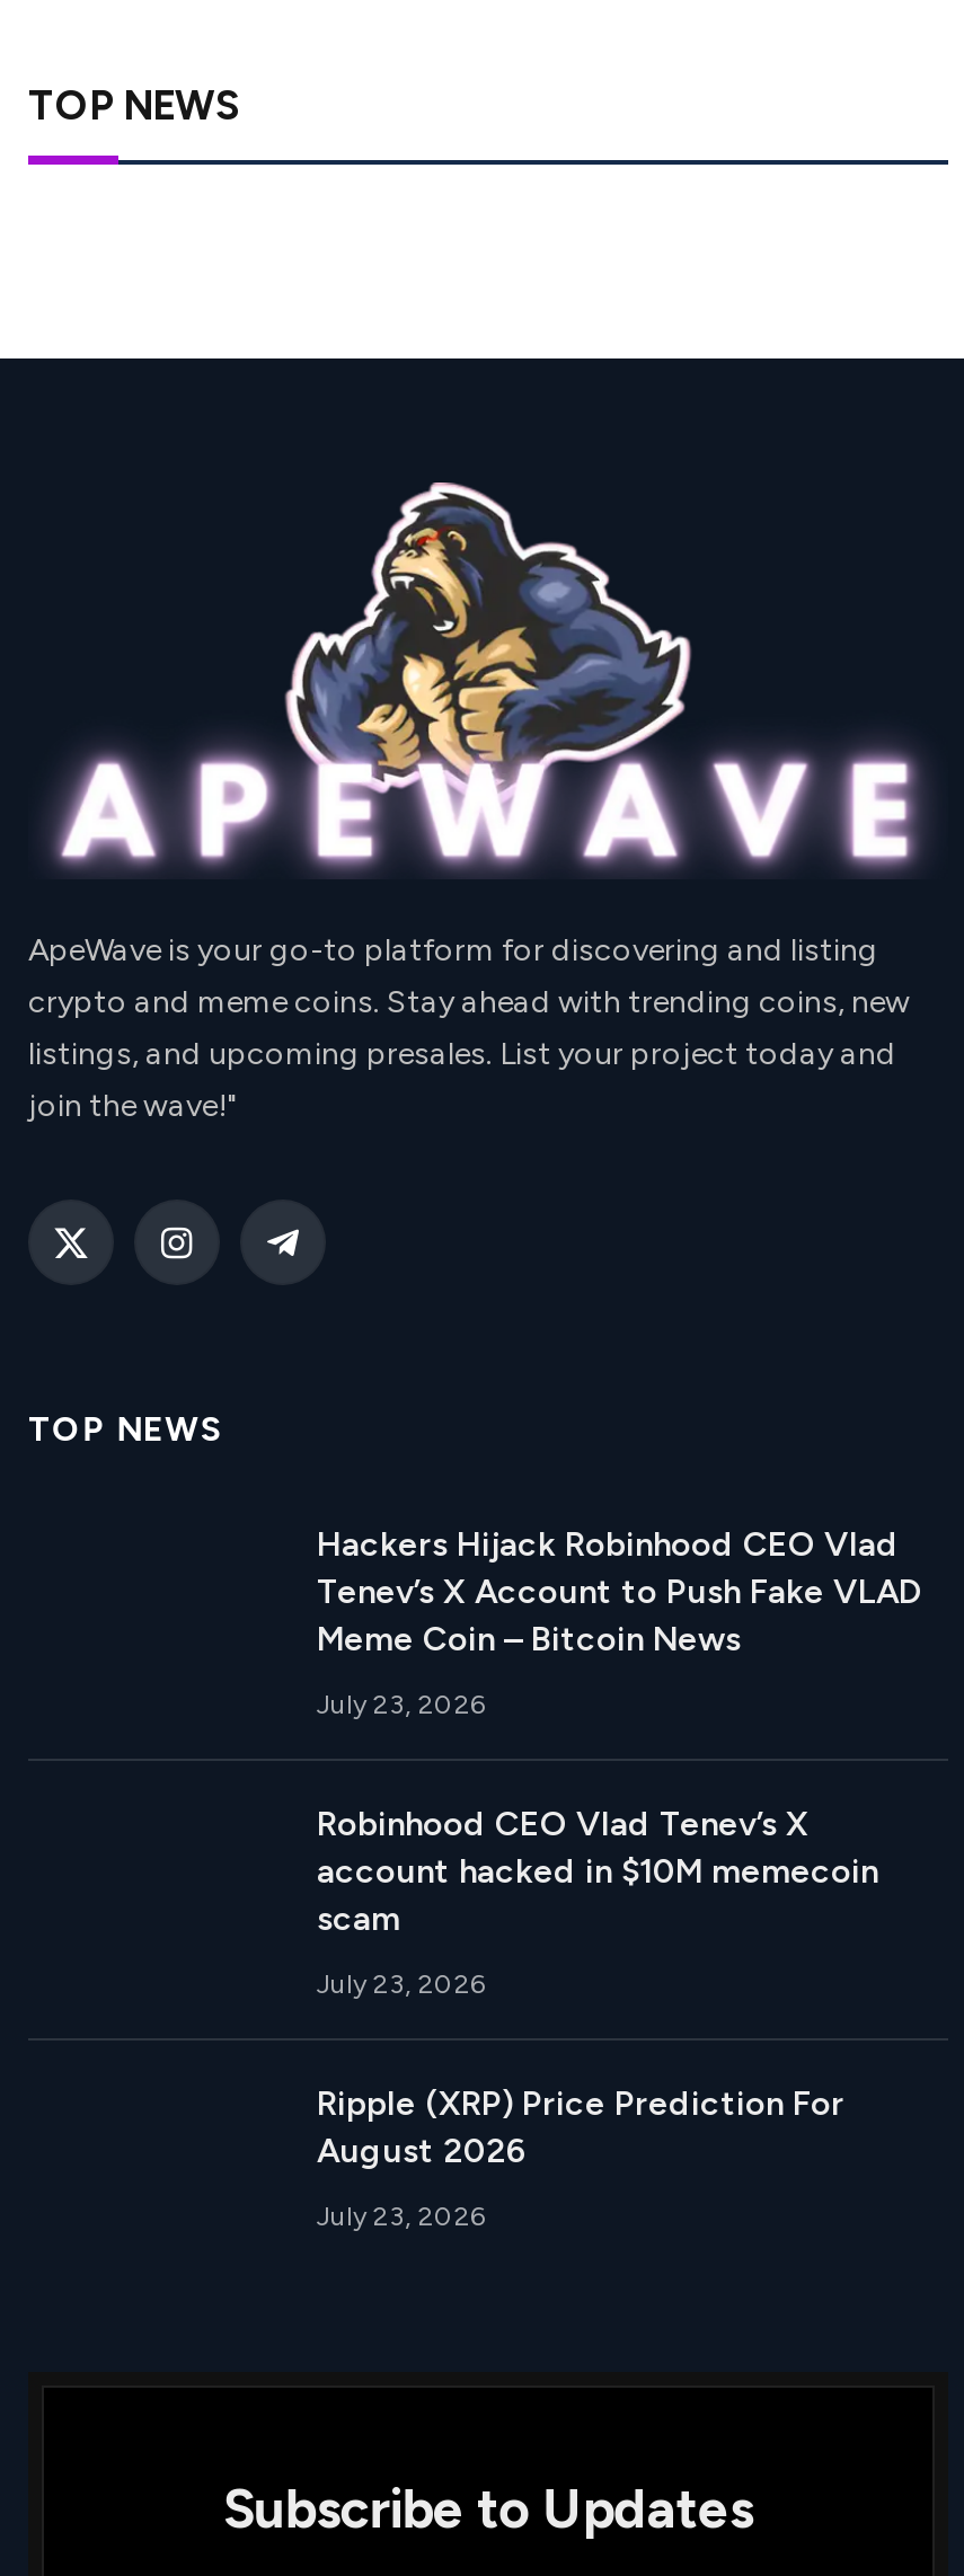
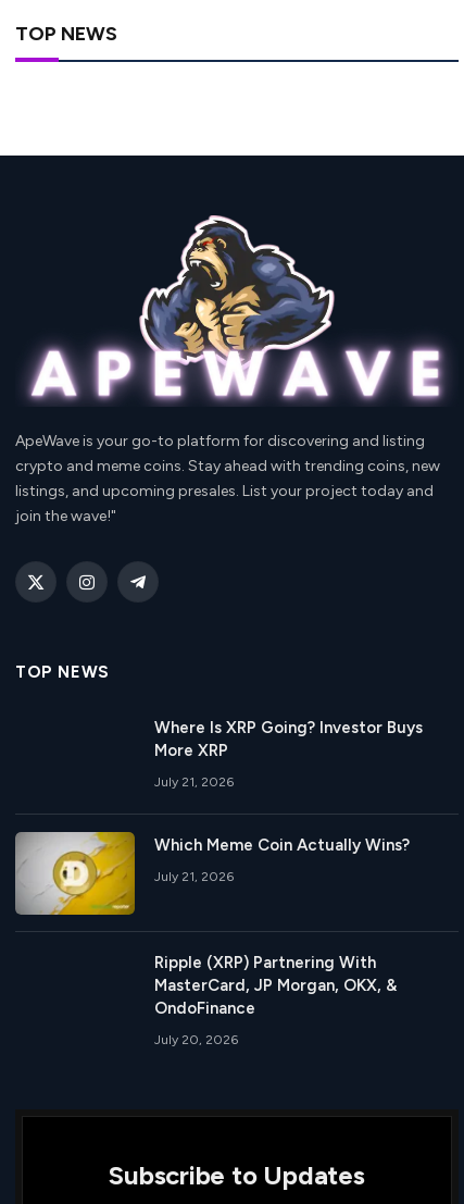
+ [image]

- Hackers Hijack Robinhood CEO Vlad
- Tenev’s X Account to Push Fake VLAD
- Meme Coin – Bitcoin News
+ Where Is XRP Going? Investor Buys
+ More XRP

- July 23, 2026
+ July 21, 2026

- Robinhood CEO Vlad Tenev’s X
- account hacked in $10M memecoin
- scam
+ Which Meme Coin Actually Wins?

- July 23, 2026
+ July 21, 2026

- Ripple (XRP) Price Prediction For
- August 2026
+ Ripple (XRP) Partnering With
+ MasterCard, JP Morgan, OKX, &
+ OndoFinance

- July 23, 2026
+ July 20, 2026
